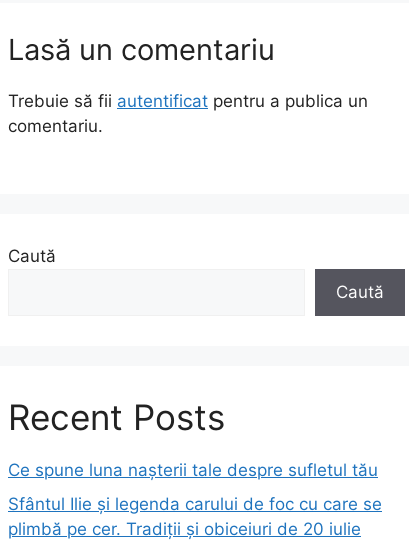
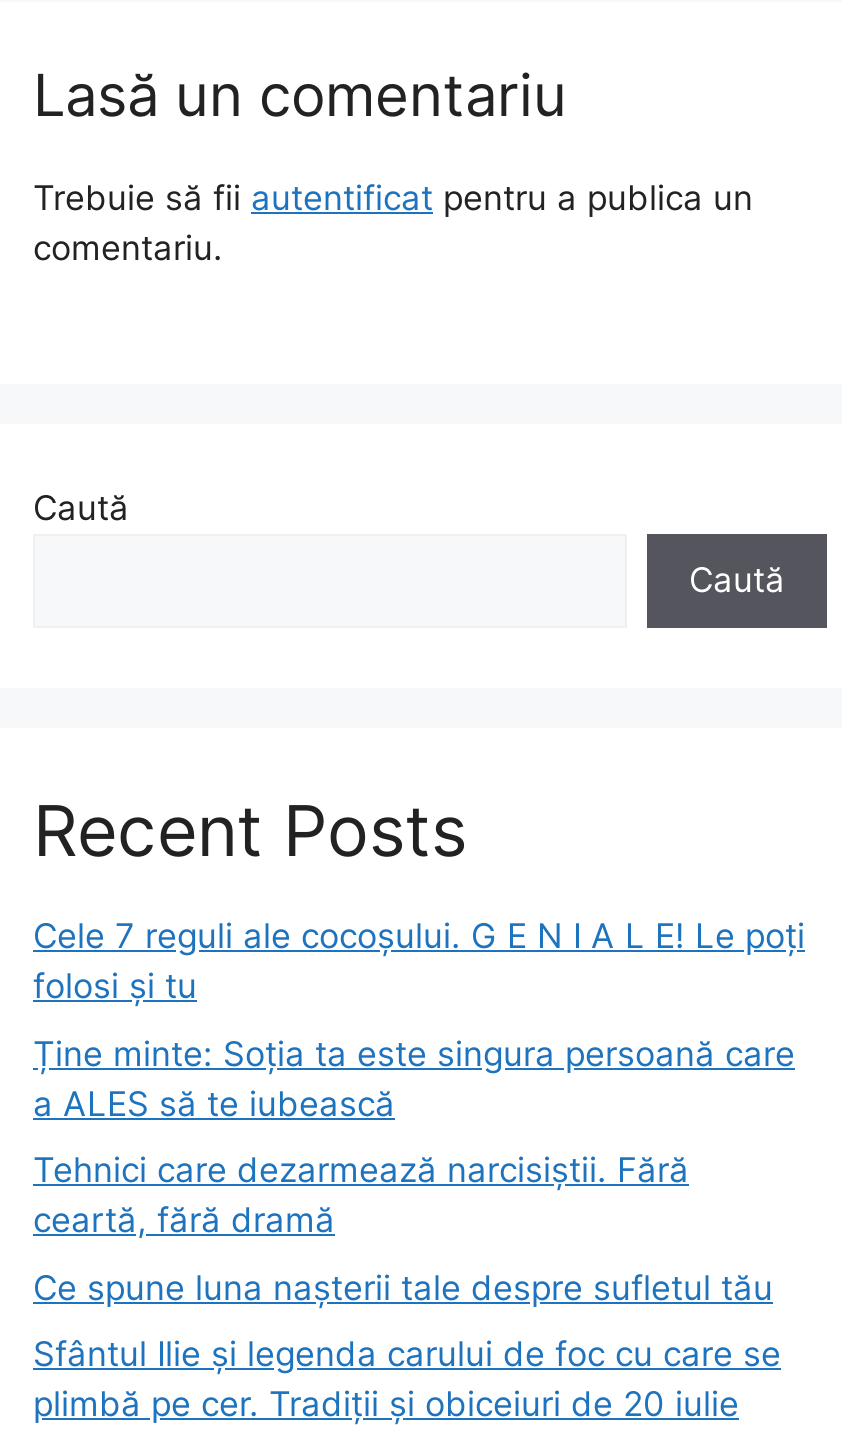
+ Cele 7 reguli ale cocoșului. G E N I A L E! Le poți
+ folosi și tu
+ Ține minte: Soția ta este singura persoană care
+ a ALES să te iubească
+ Tehnici care dezarmează narcisiștii. Fără
+ ceartă, fără dramă
